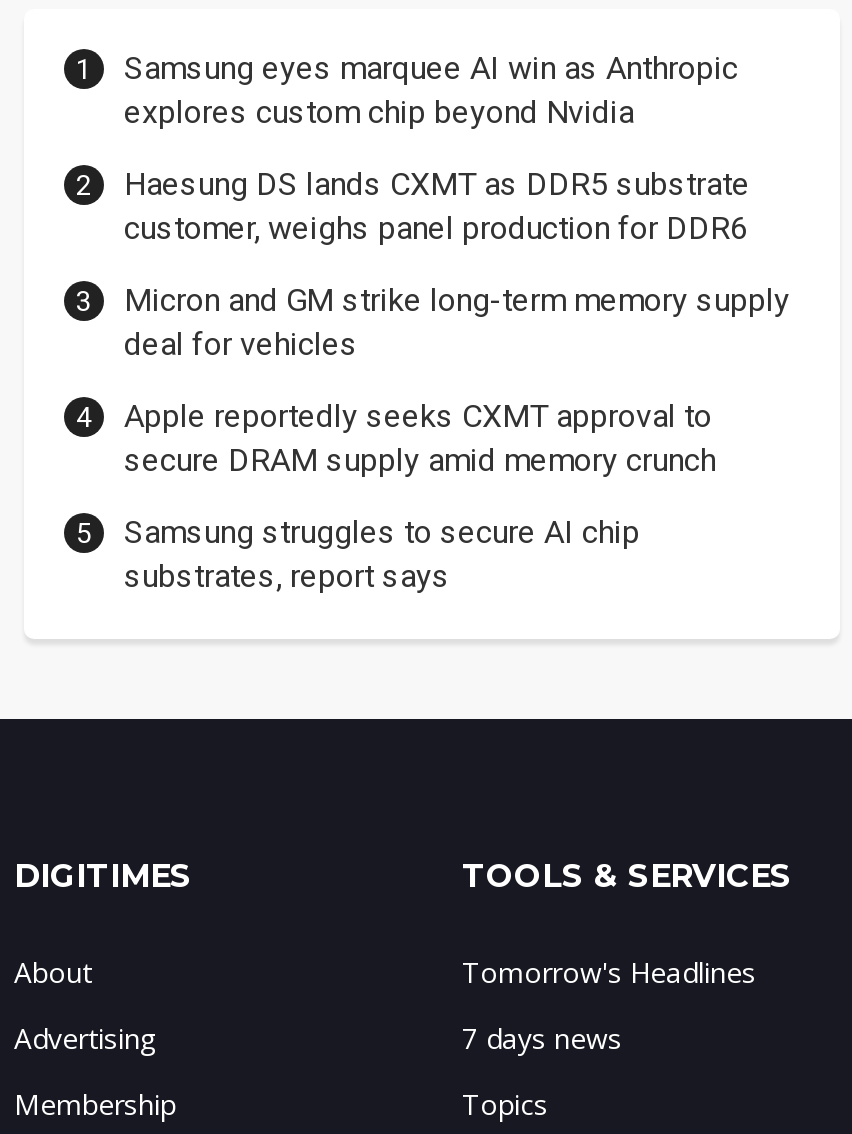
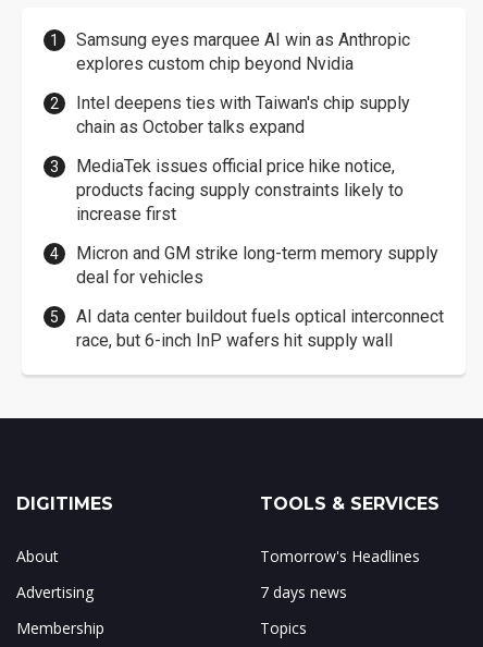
- Haesung DS lands CXMT as DDR5 substrate
- customer, weighs panel production for DDR6
+ Intel deepens ties with Taiwan's chip supply
+ chain as October talks expand
+ MediaTek issues official price hike notice,
+ products facing supply constraints likely to
+ increase first

moved down: Micron and GM strike long-term memory supply | deal for vehicles

- Apple reportedly seeks CXMT approval to
- secure DRAM supply amid memory crunch
- Samsung struggles to secure AI chip
- substrates, report says
+ AI data center buildout fuels optical interconnect
+ race, but 6-inch InP wafers hit supply wall
